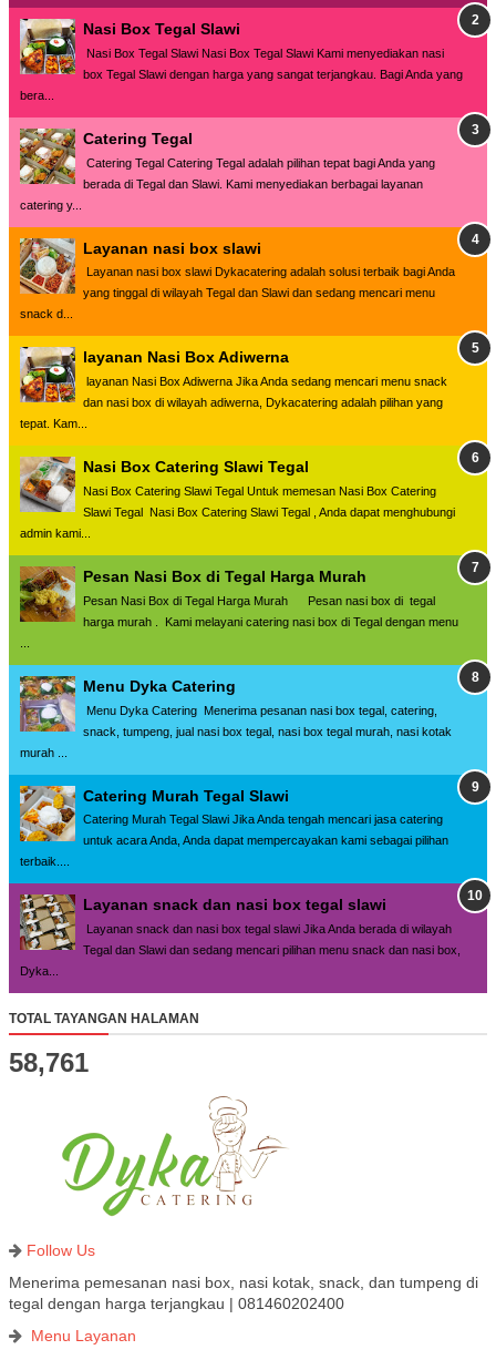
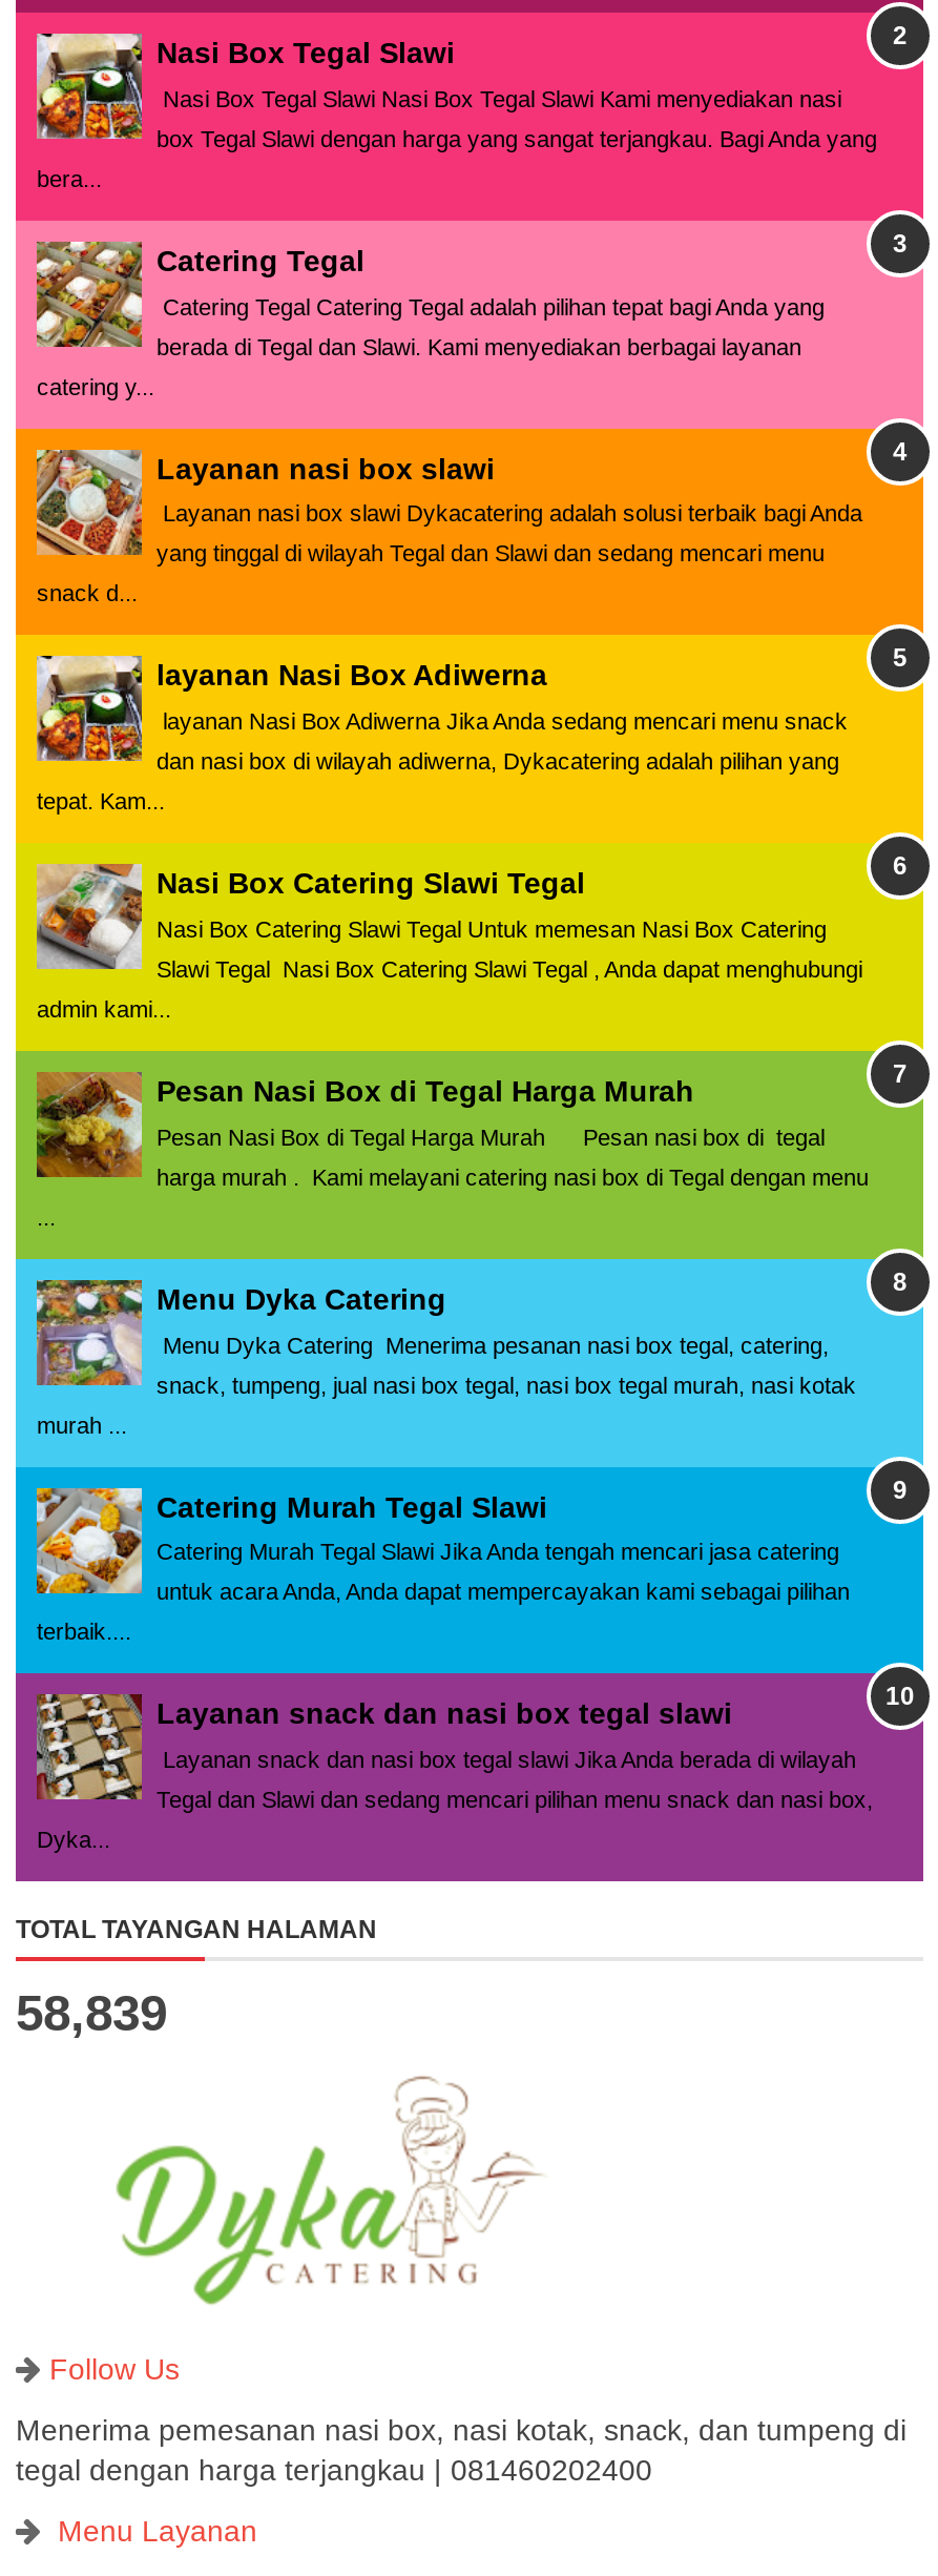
- 58,761
+ 58,839
